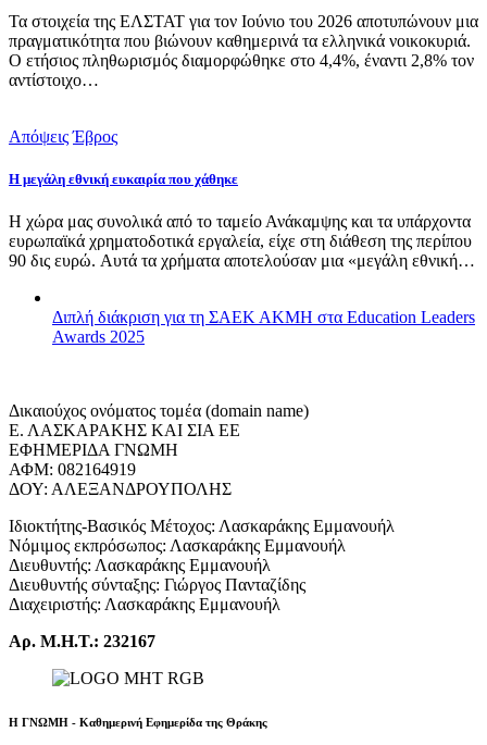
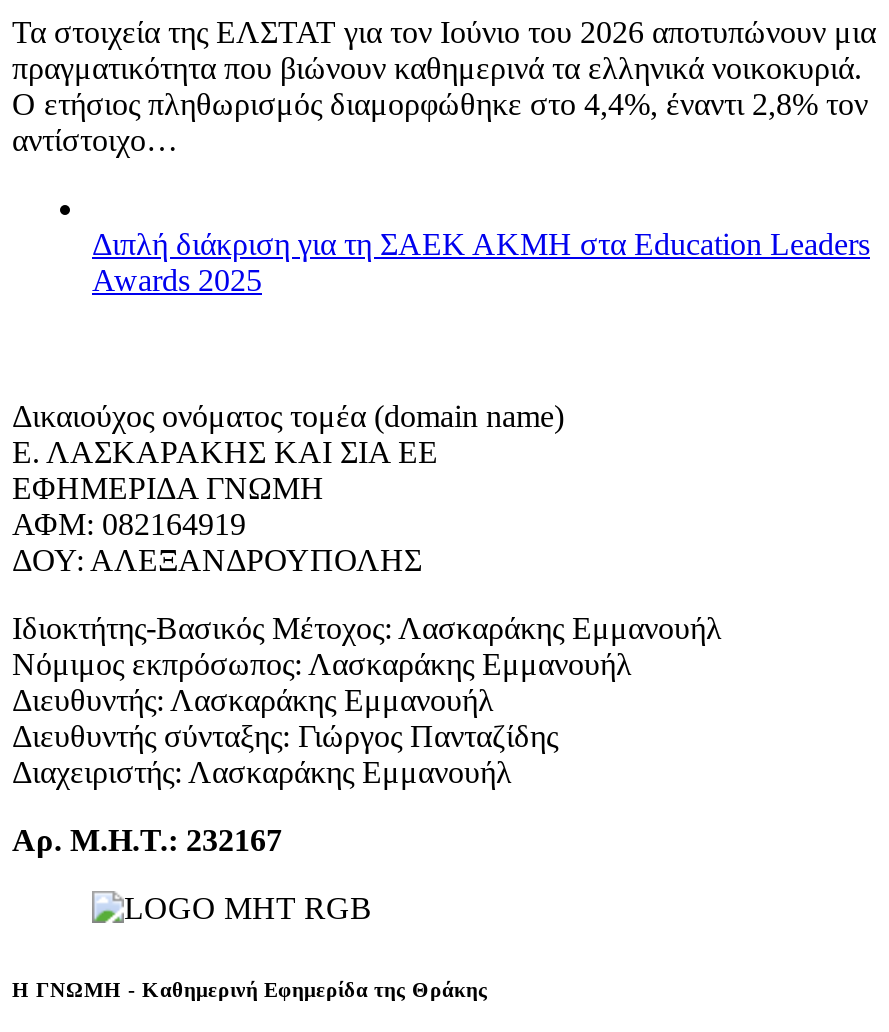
- Απόψεις Έβρος
- Η μεγάλη εθνική ευκαιρία που χάθηκε
- Η χώρα μας συνολικά από το ταμείο Ανάκαμψης και τα υπάρχοντα
- ευρωπαϊκά χρηματοδοτικά εργαλεία, είχε στη διάθεση της περίπου
- 90 δις ευρώ. Αυτά τα χρήματα αποτελούσαν μια «μεγάλη εθνική…
